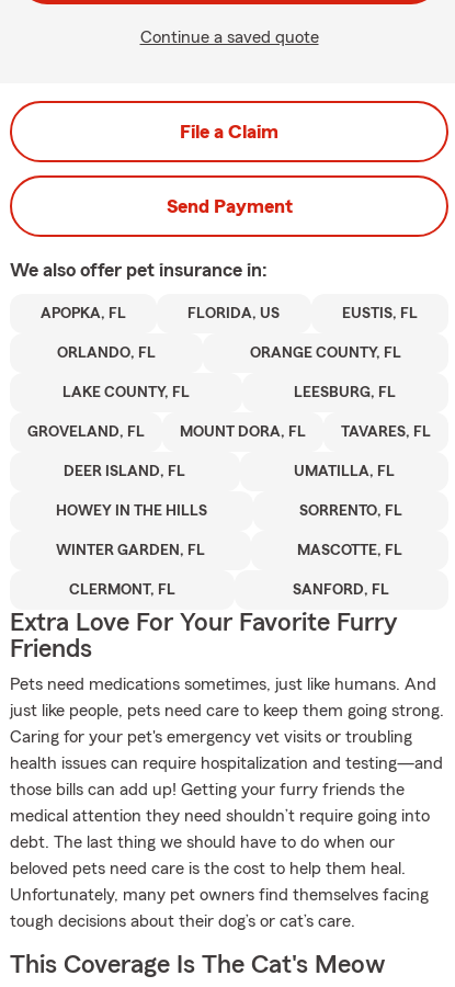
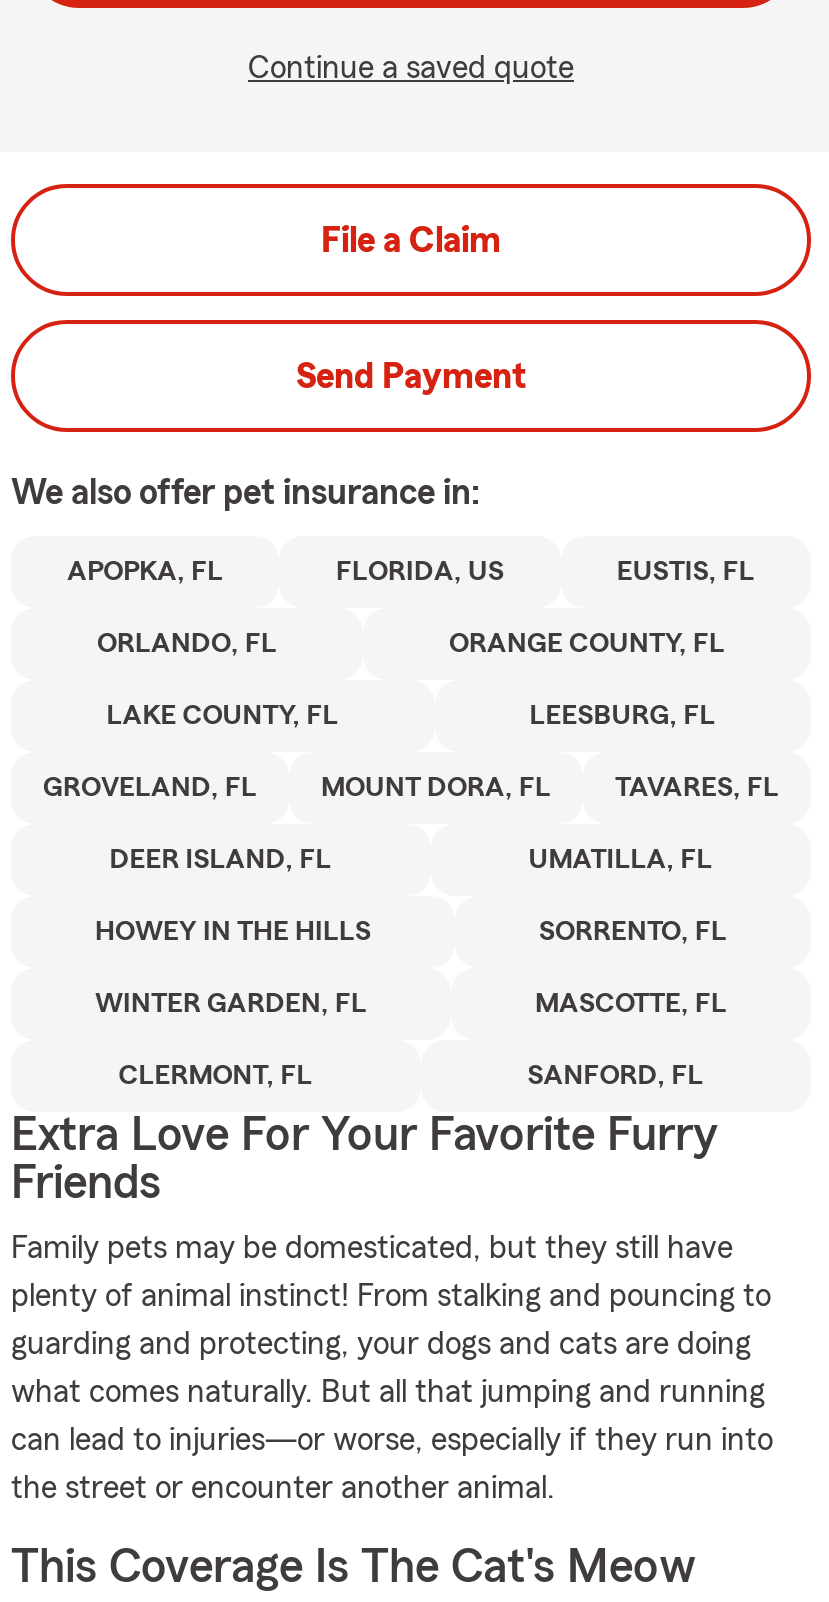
- Pets need medications sometimes, just like humans. And
- just like people, pets need care to keep them going strong.
- Caring for your pet's emergency vet visits or troubling
- health issues can require hospitalization and testing—and
- those bills can add up! Getting your furry friends the
- medical attention they need shouldn’t require going into
- debt. The last thing we should have to do when our
- beloved pets need care is the cost to help them heal.
- Unfortunately, many pet owners find themselves facing
- tough decisions about their dog’s or cat’s care.
+ Family pets may be domesticated, but they still have
+ plenty of animal instinct! From stalking and pouncing to
+ guarding and protecting, your dogs and cats are doing
+ what comes naturally. But all that jumping and running
+ can lead to injuries—or worse, especially if they run into
+ the street or encounter another animal.
